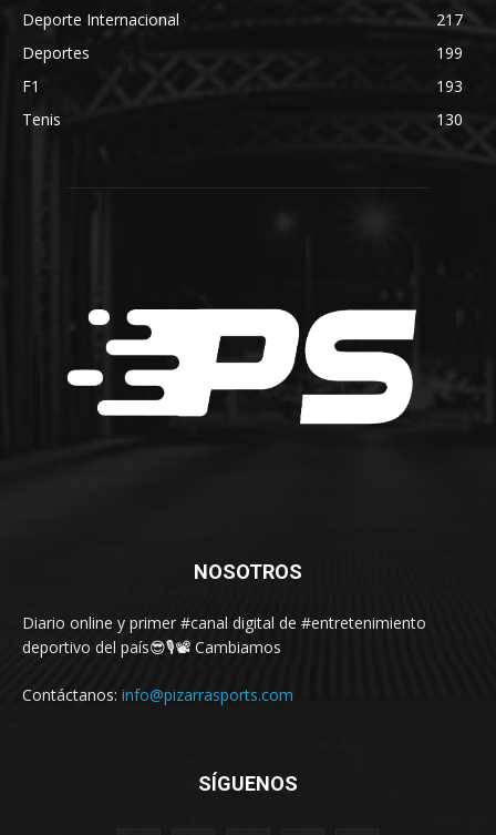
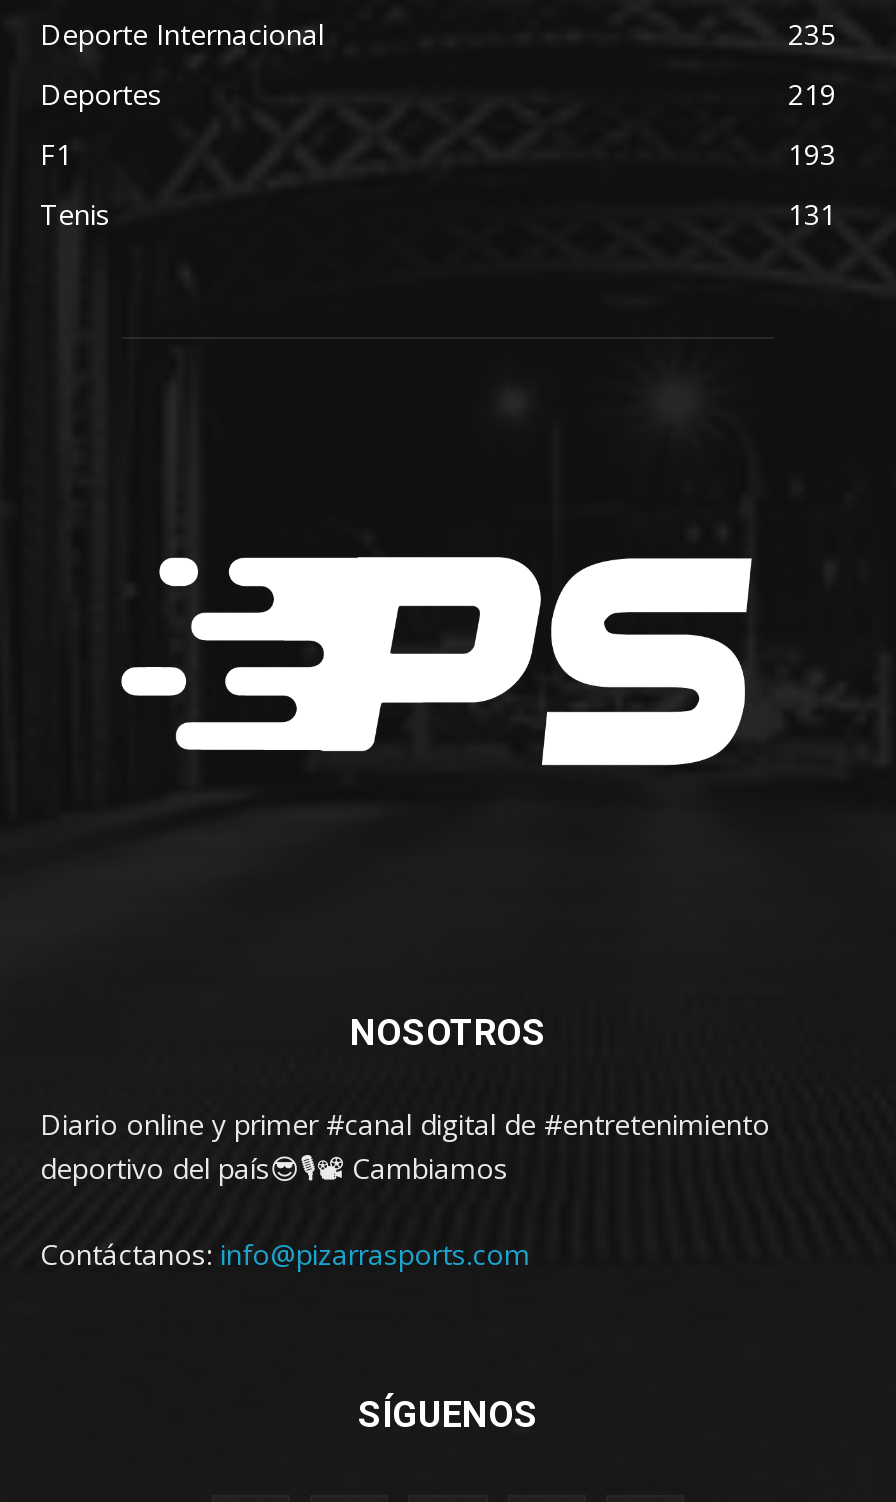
- 217
+ 235

- 199
+ 219

- 130
+ 131
